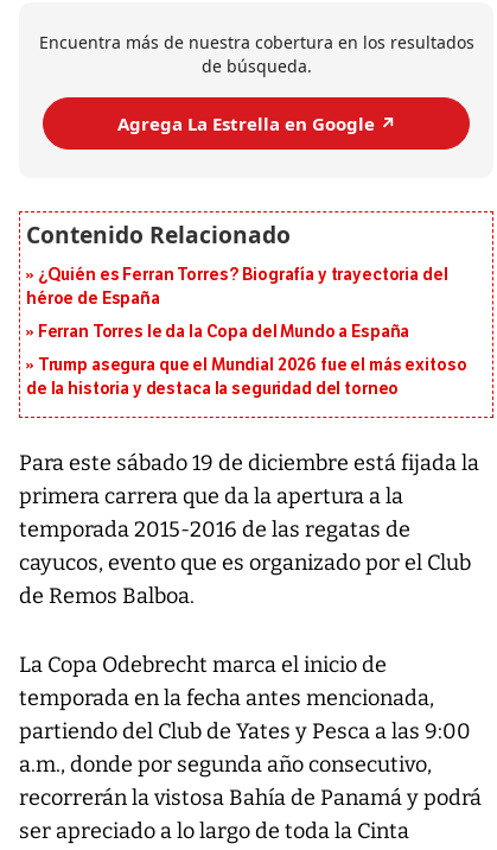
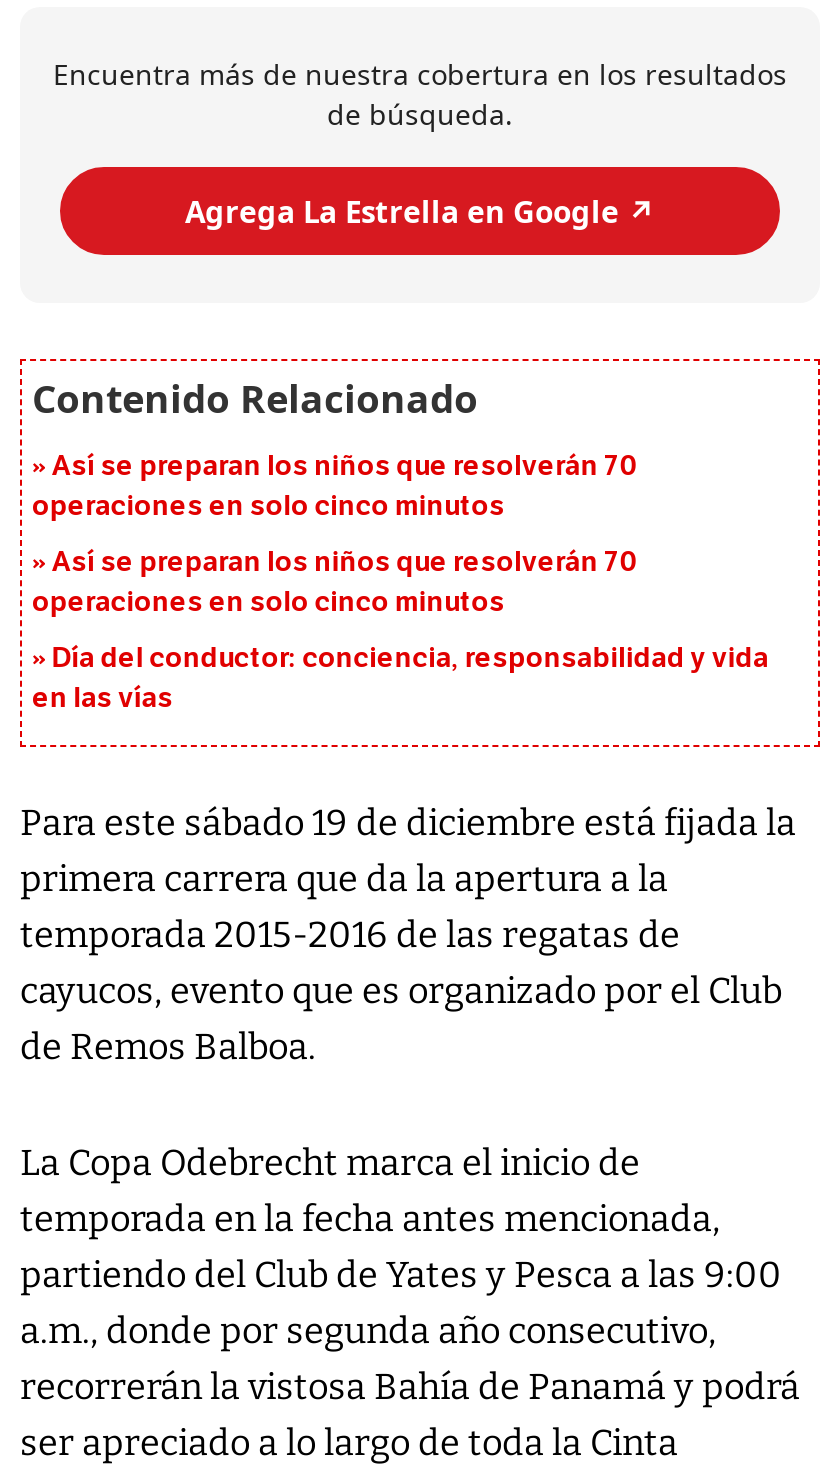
- ¿Quién es Ferran Torres? Biografía y trayectoria del
- héroe de España
+ Así se preparan los niños que resolverán 70
+ operaciones en solo cinco minutos

- Ferran Torres le da la Copa del Mundo a España
+ Así se preparan los niños que resolverán 70
+ operaciones en solo cinco minutos

- Trump asegura que el Mundial 2026 fue el más exitoso
- de la historia y destaca la seguridad del torneo
+ Día del conductor: conciencia, responsabilidad y vida
+ en las vías
